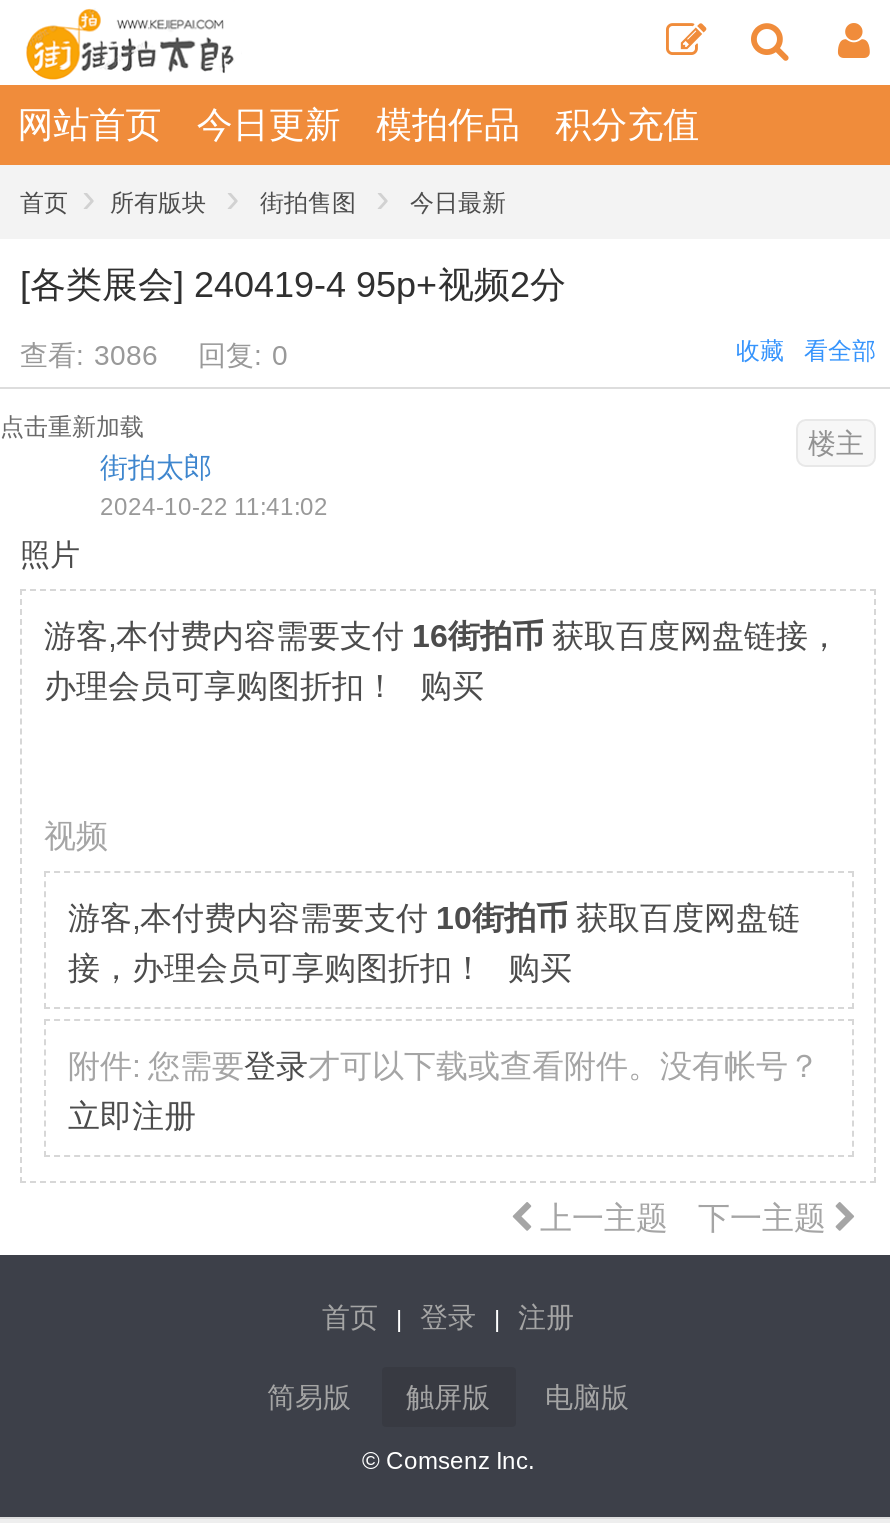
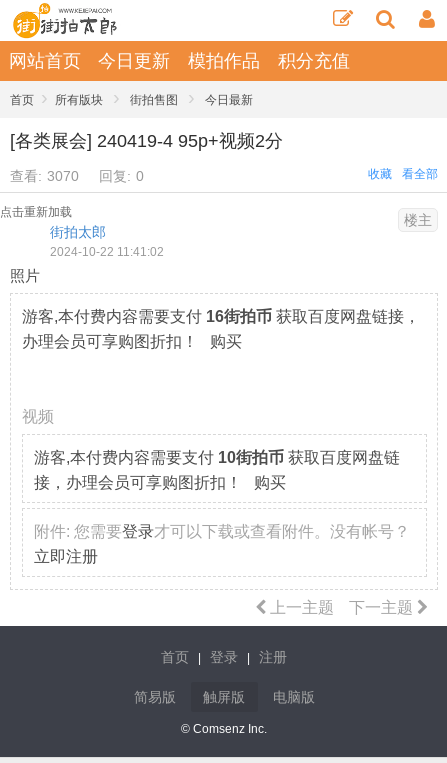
- 查看: 3086 回复: 0
+ 查看: 3070 回复: 0
